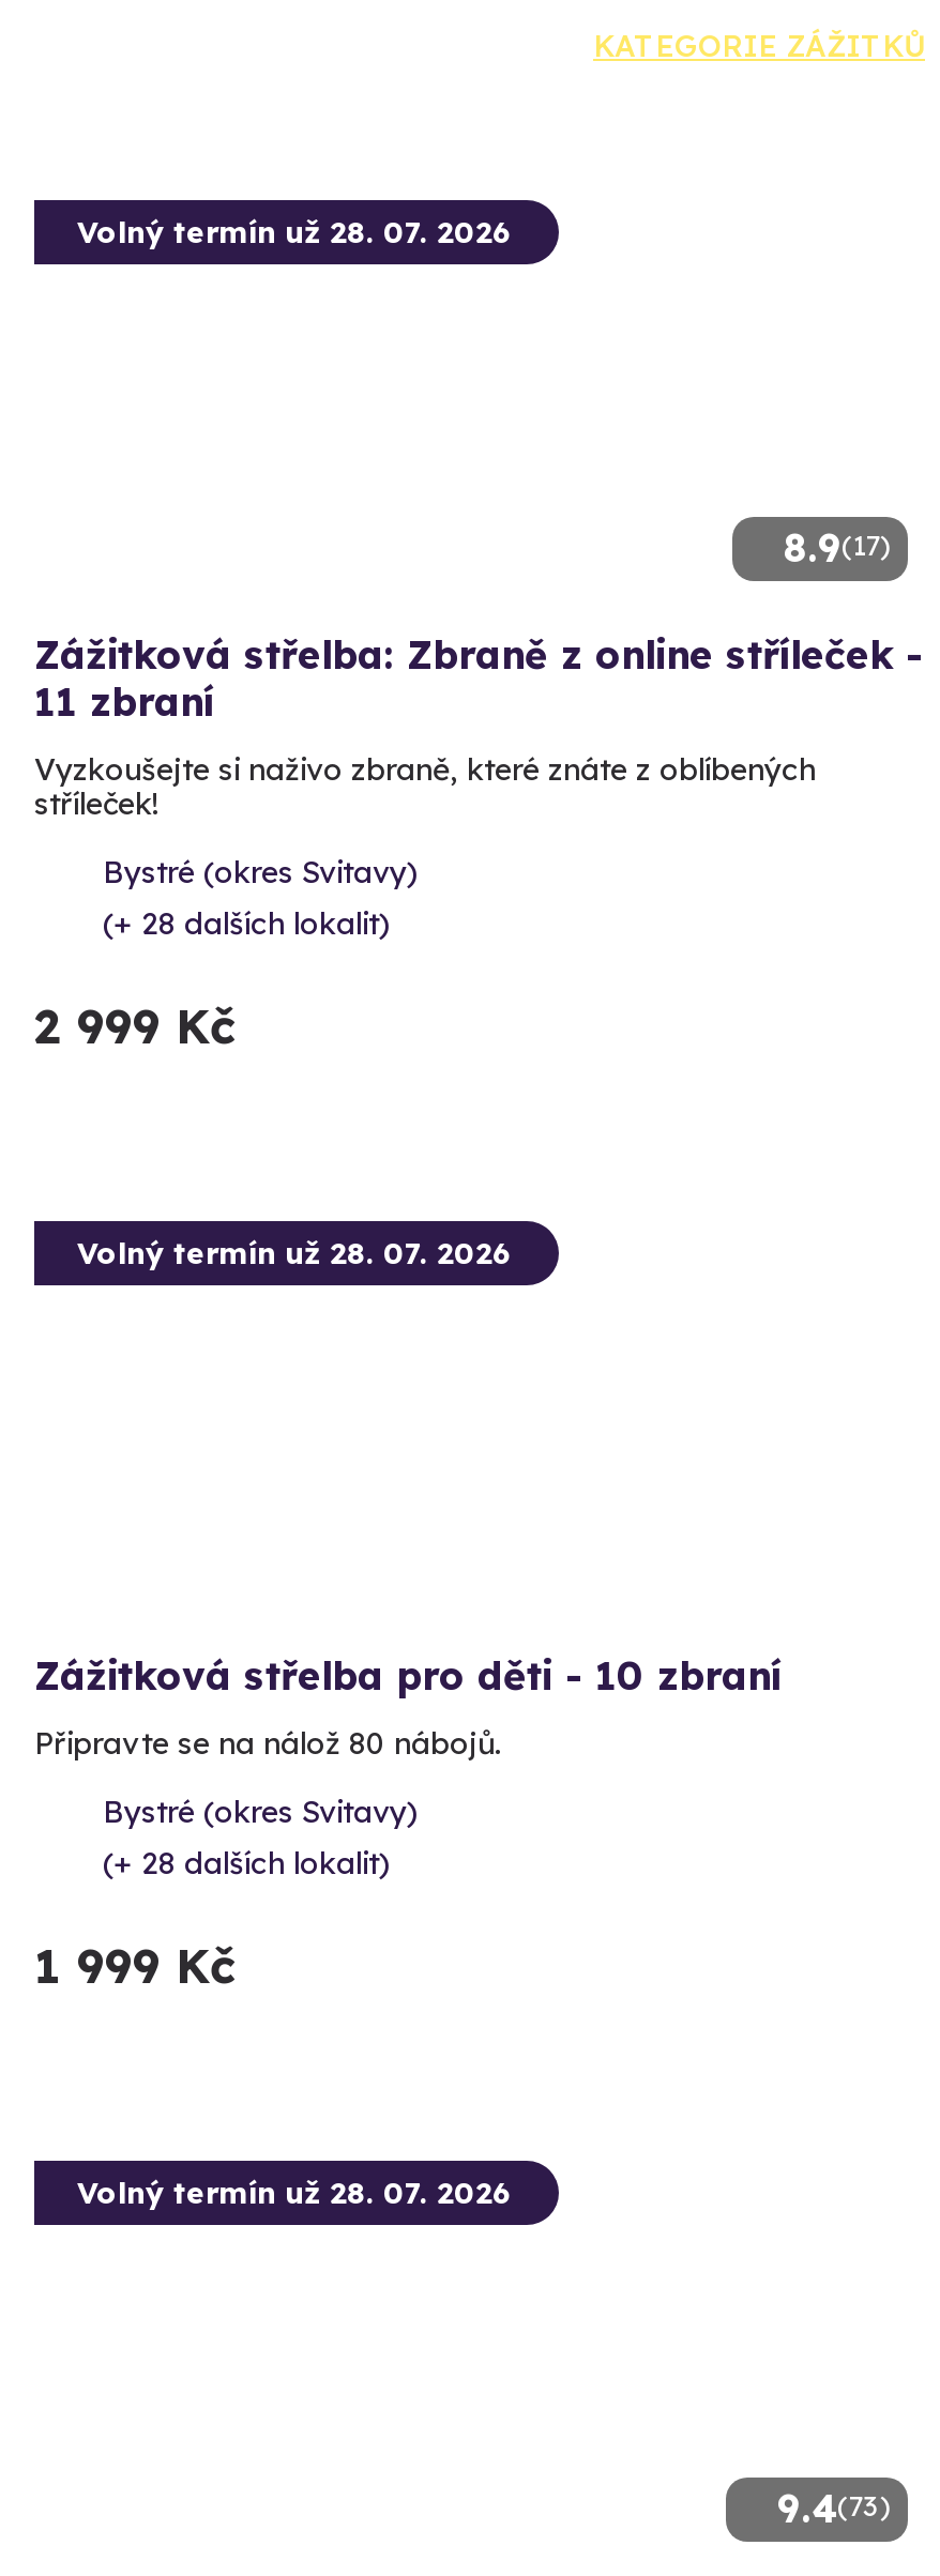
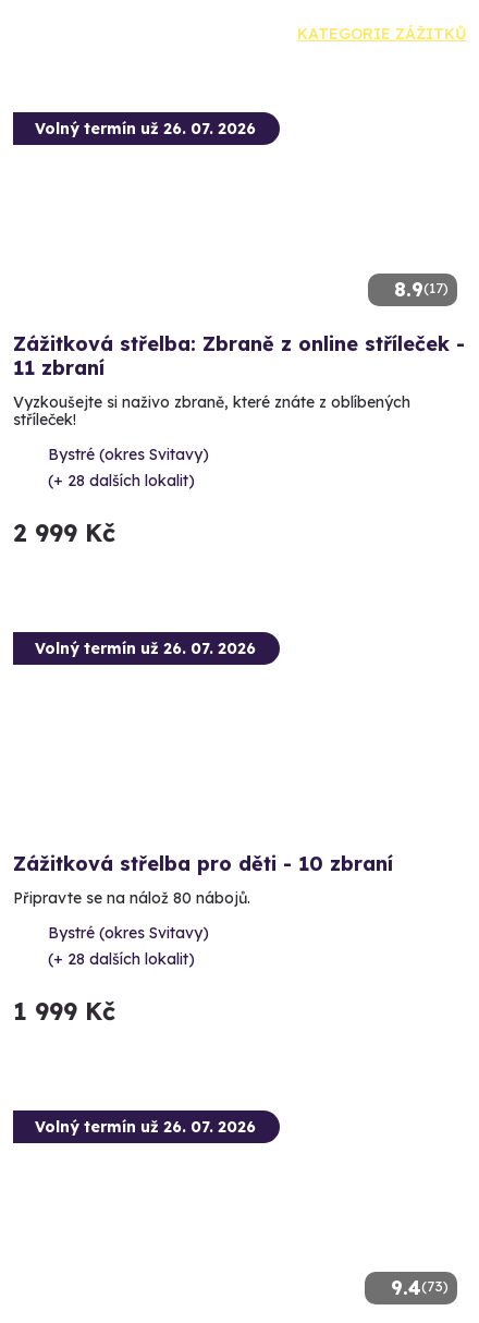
- Volný termín už 28. 07. 2026
+ Volný termín už 26. 07. 2026

- Volný termín už 28. 07. 2026
+ Volný termín už 26. 07. 2026

- Volný termín už 28. 07. 2026
+ Volný termín už 26. 07. 2026
